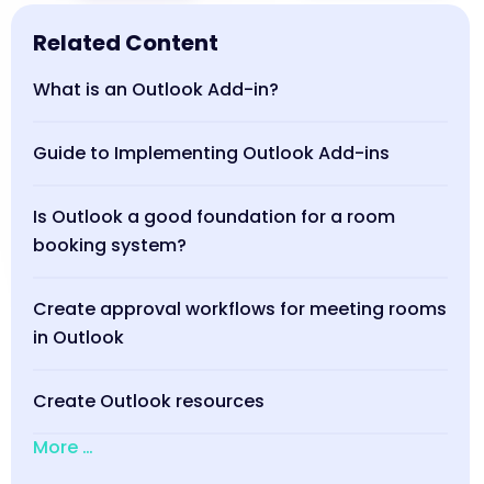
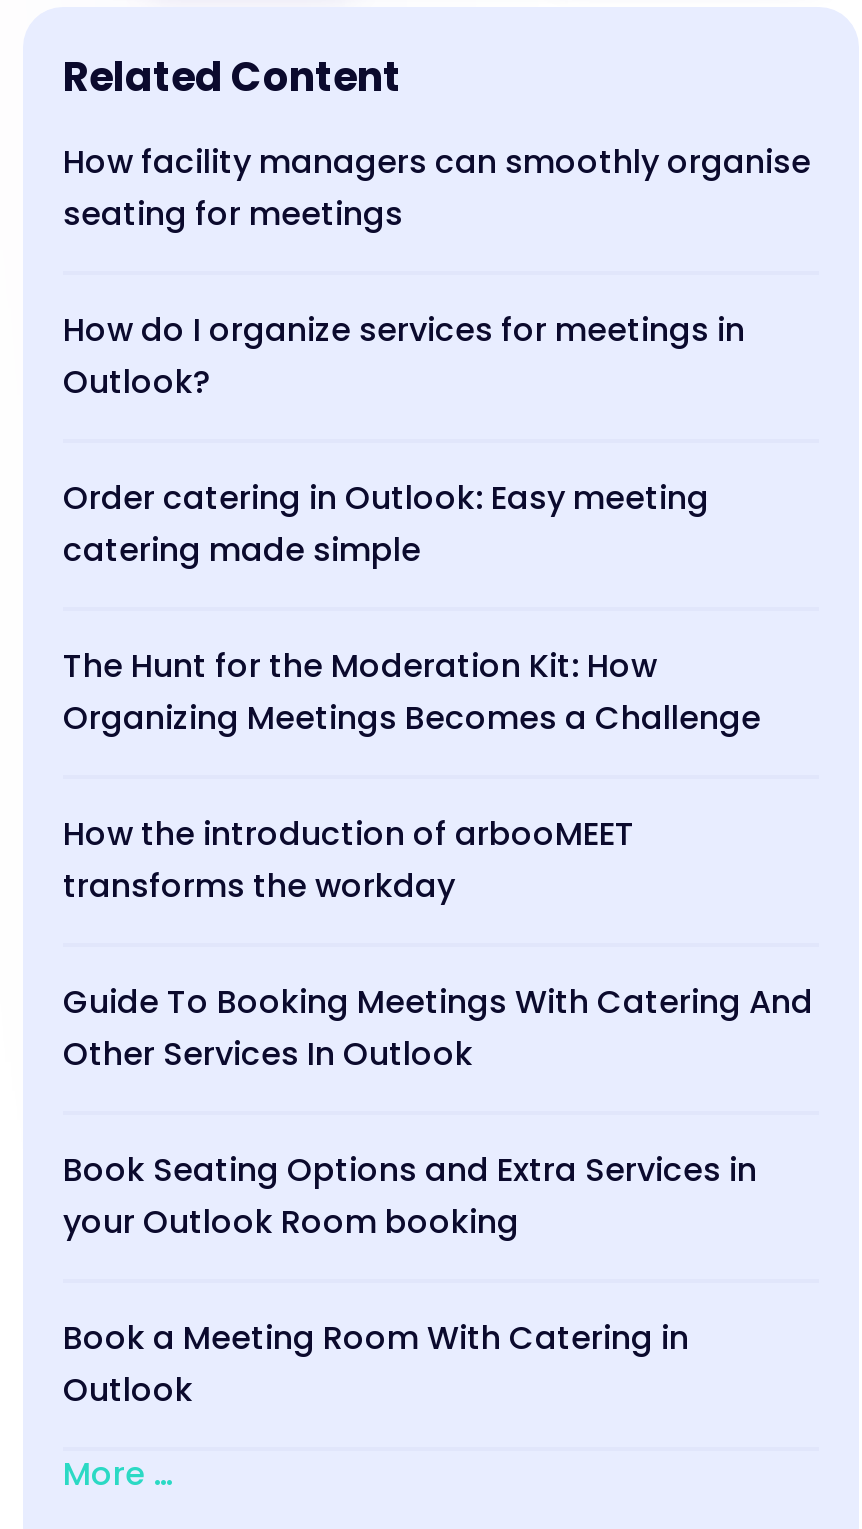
- What is an Outlook Add-in?
- Guide to Implementing Outlook Add-ins
- Is Outlook a good foundation for a room
- booking system?
- Create approval workflows for meeting rooms
- in Outlook
- Create Outlook resources
+ How facility managers can smoothly organise
+ seating for meetings
+ How do I organize services for meetings in
+ Outlook?
+ Order catering in Outlook: Easy meeting
+ catering made simple
+ The Hunt for the Moderation Kit: How
+ Organizing Meetings Becomes a Challenge
+ How the introduction of arbooMEET
+ transforms the workday
+ Guide To Booking Meetings With Catering And
+ Other Services In Outlook
+ Book Seating Options and Extra Services in
+ your Outlook Room booking
+ Book a Meeting Room With Catering in
+ Outlook
